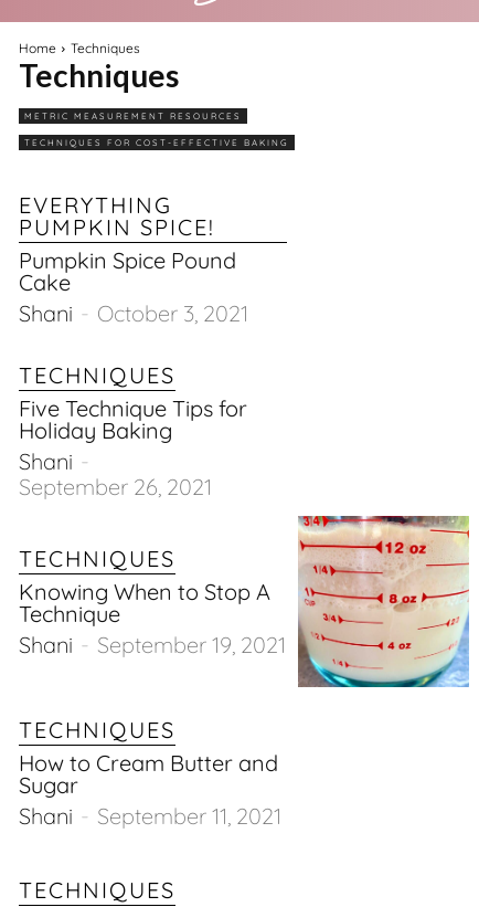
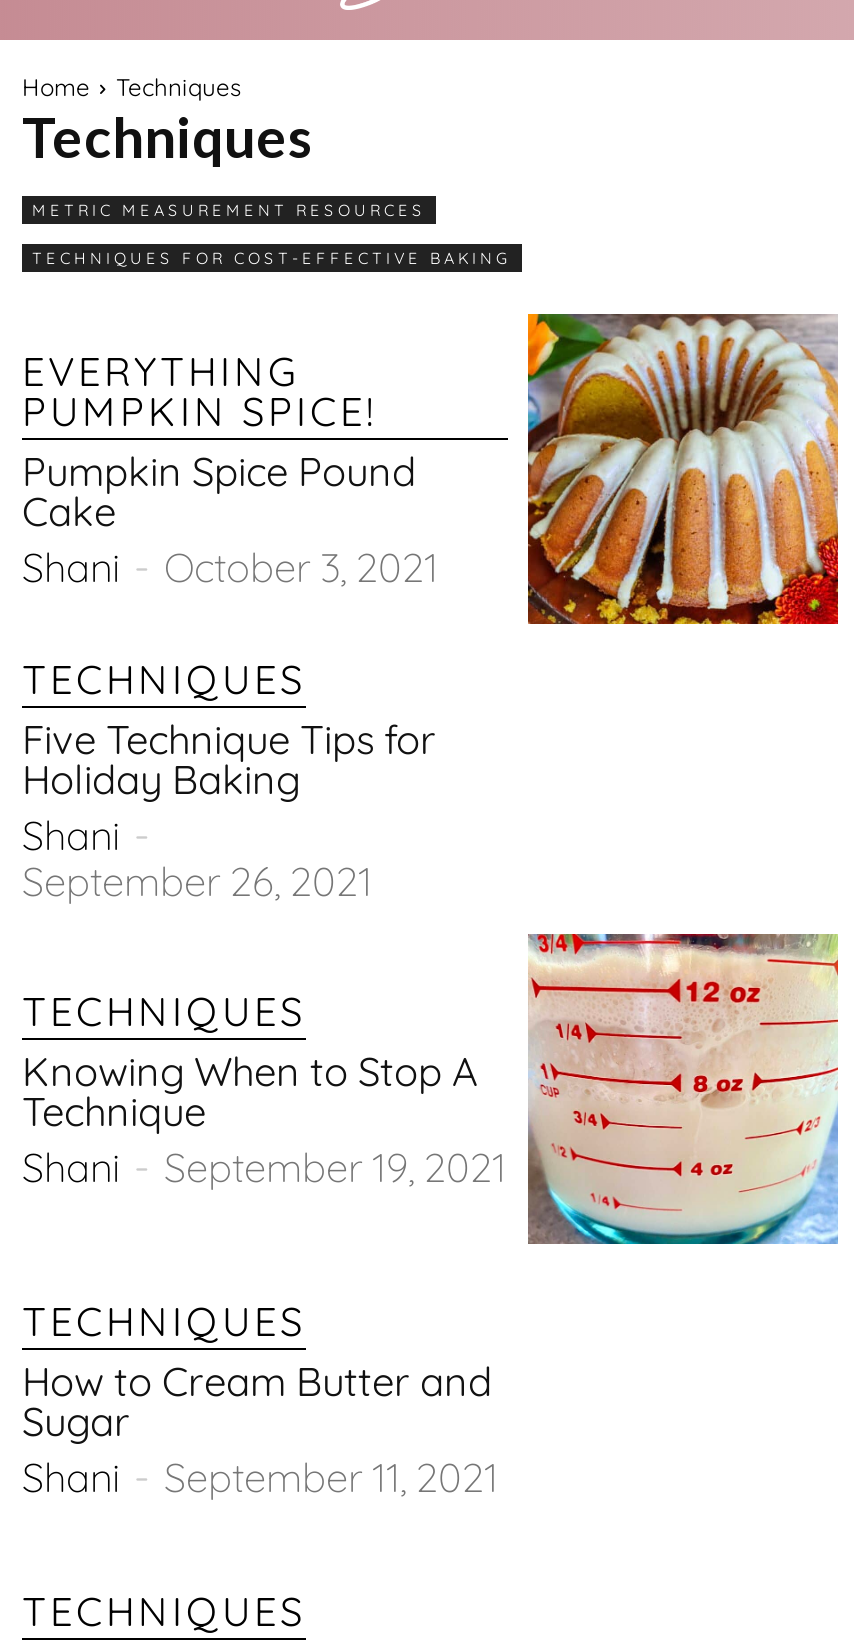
+ [image]
